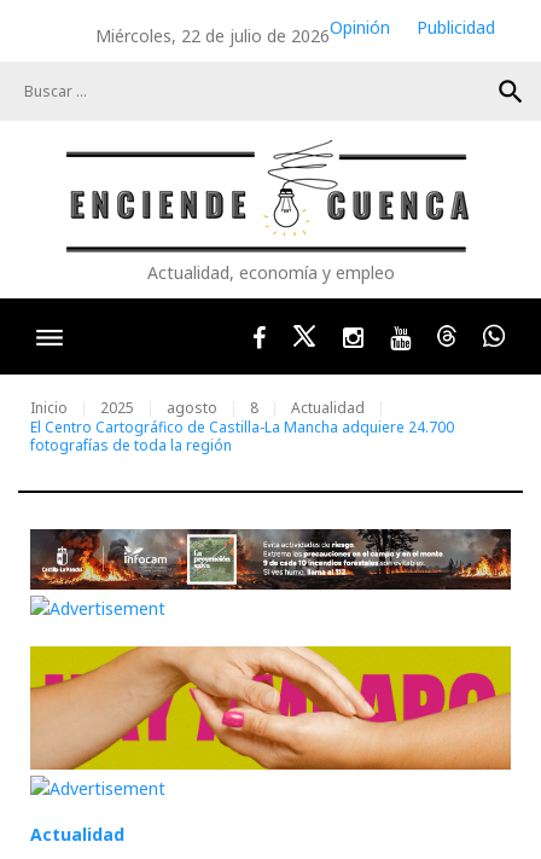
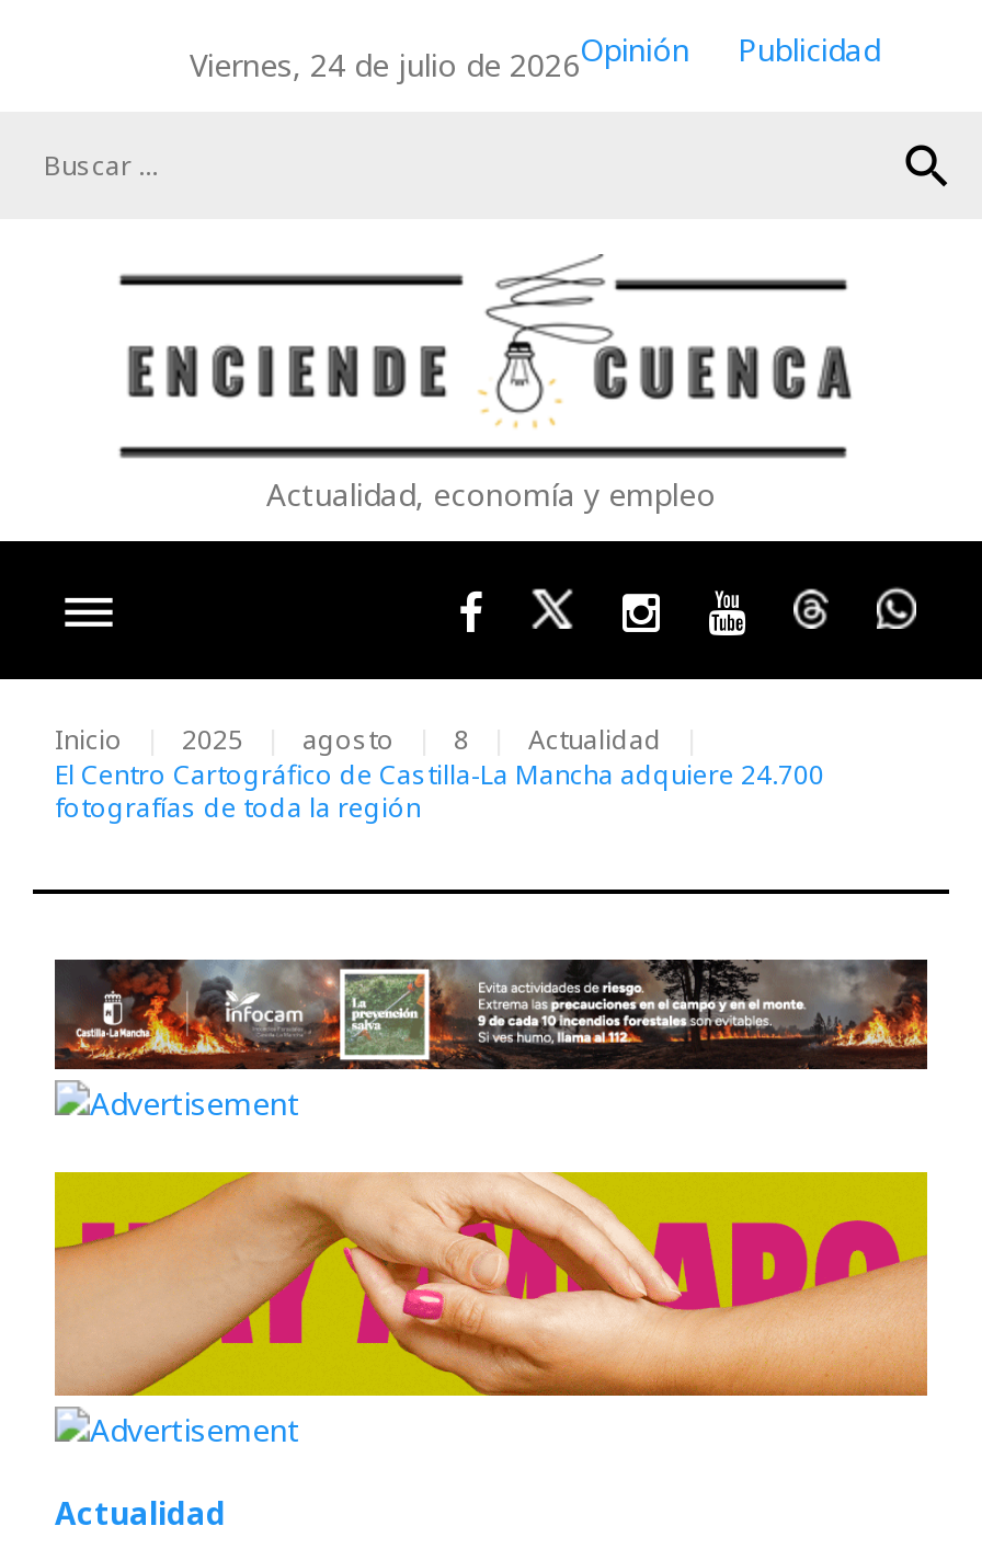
- Miércoles, 22 de julio de 2026Opinión
+ Viernes, 24 de julio de 2026Opinión
